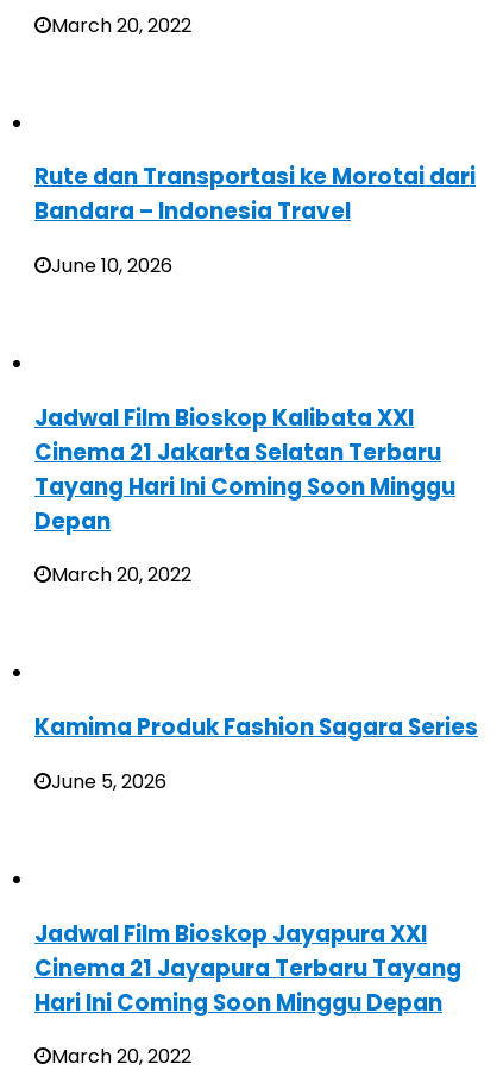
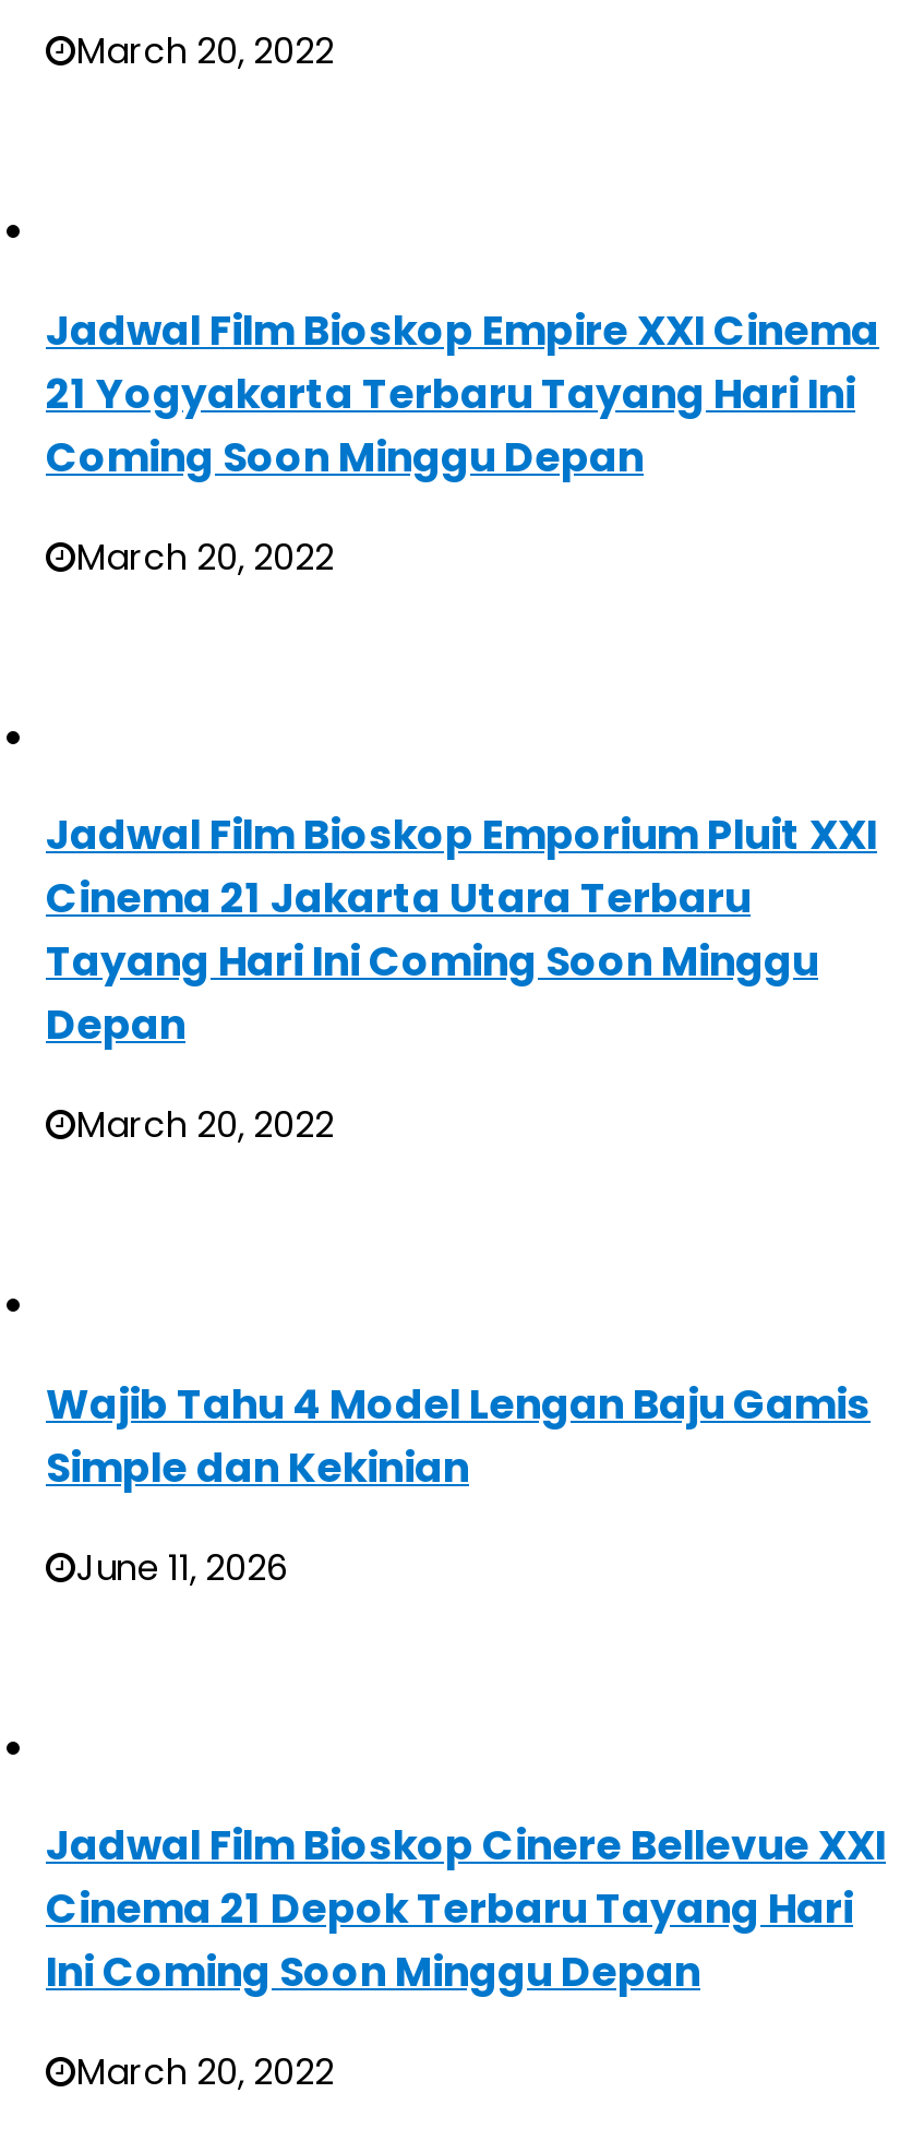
- Rute dan Transportasi ke Morotai dari
- Bandara – Indonesia Travel
+ Jadwal Film Bioskop Empire XXI Cinema
+ 21 Yogyakarta Terbaru Tayang Hari Ini
+ Coming Soon Minggu Depan

- June 10, 2026
+ March 20, 2022

- Jadwal Film Bioskop Kalibata XXI
- Cinema 21 Jakarta Selatan Terbaru
+ Jadwal Film Bioskop Emporium Pluit XXI
+ Cinema 21 Jakarta Utara Terbaru

- Kamima Produk Fashion Sagara Series
+ Wajib Tahu 4 Model Lengan Baju Gamis
+ Simple dan Kekinian

- June 5, 2026
+ June 11, 2026

- Jadwal Film Bioskop Jayapura XXI
- Cinema 21 Jayapura Terbaru Tayang
- Hari Ini Coming Soon Minggu Depan
+ Jadwal Film Bioskop Cinere Bellevue XXI
+ Cinema 21 Depok Terbaru Tayang Hari
+ Ini Coming Soon Minggu Depan
